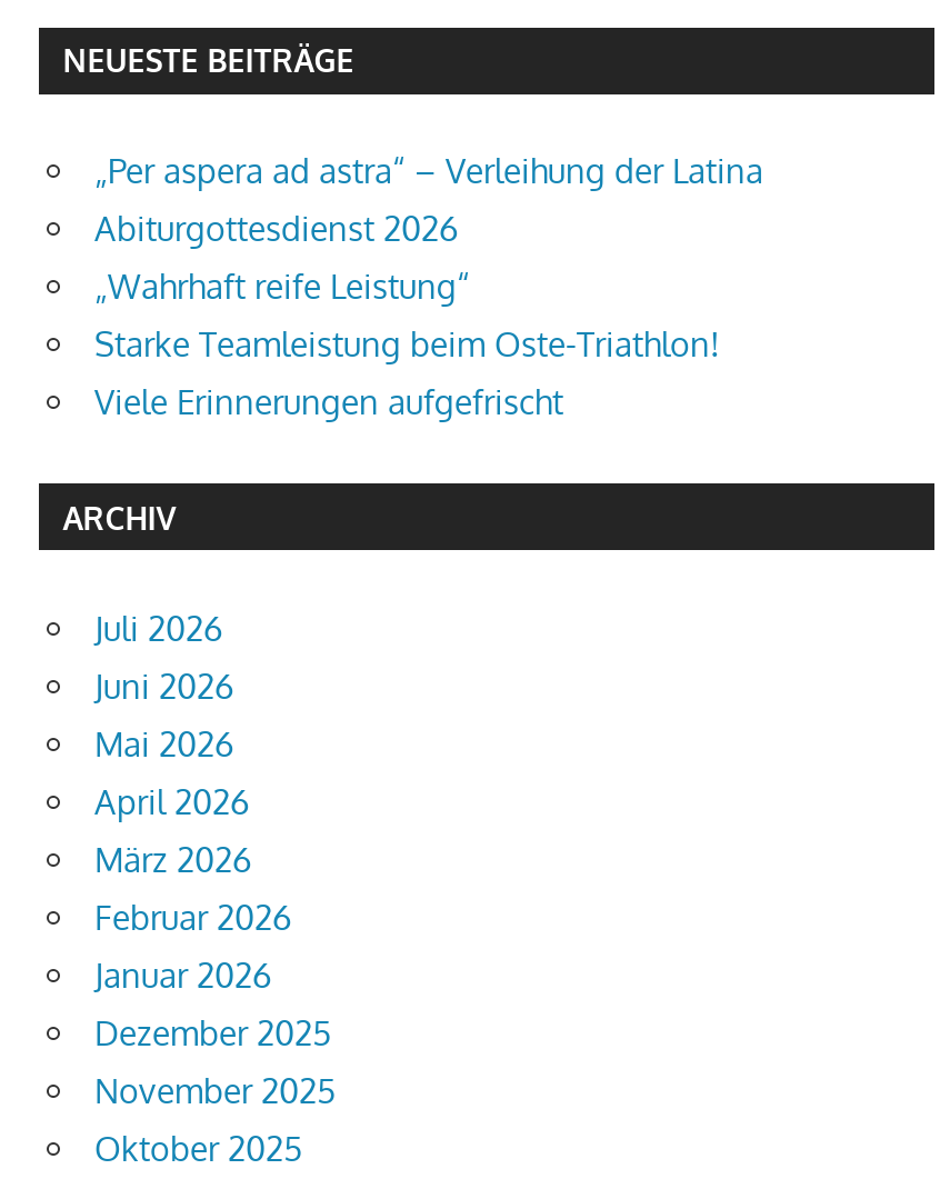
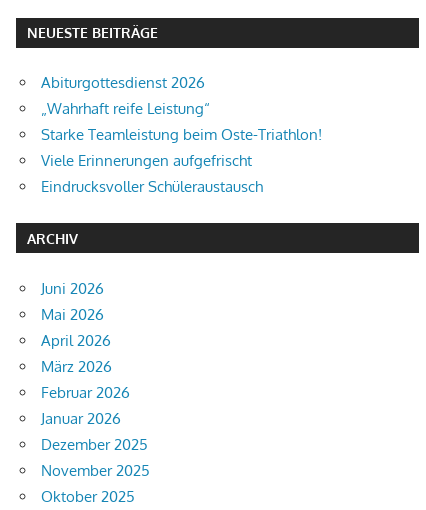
- „Per aspera ad astra“ – Verleihung der Latina

+ Eindrucksvoller Schüleraustausch

- Juli 2026
